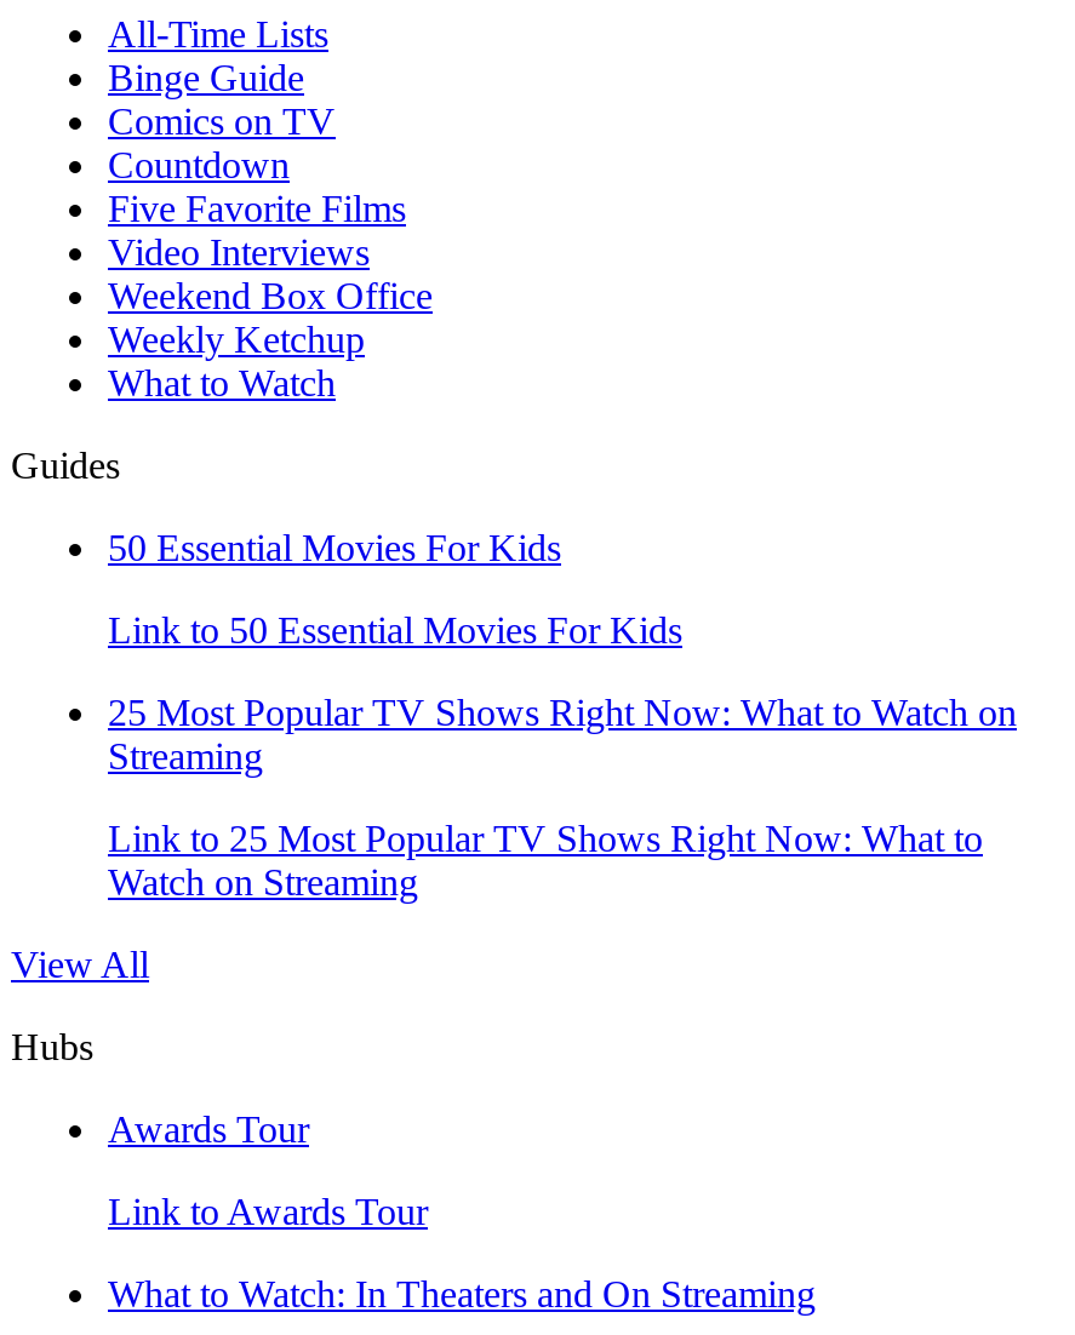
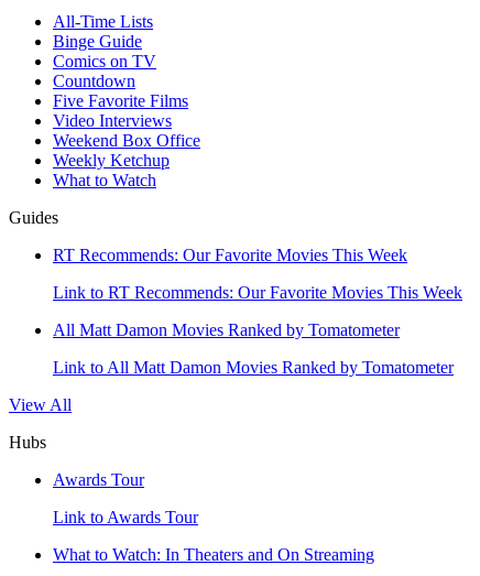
- 50 Essential Movies For Kids
+ RT Recommends: Our Favorite Movies This Week

- Link to 50 Essential Movies For Kids
+ Link to RT Recommends: Our Favorite Movies This Week

- 25 Most Popular TV Shows Right Now: What to Watch on
- Streaming
+ All Matt Damon Movies Ranked by Tomatometer

- Link to 25 Most Popular TV Shows Right Now: What to
- Watch on Streaming
+ Link to All Matt Damon Movies Ranked by Tomatometer
